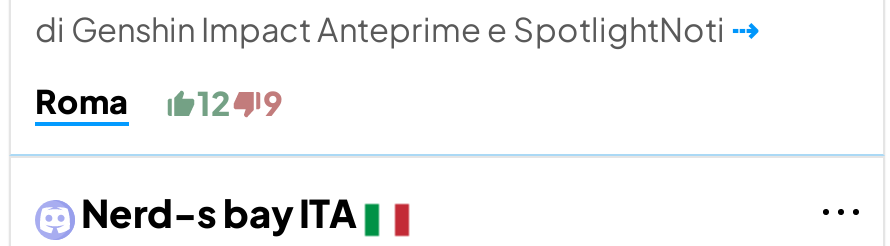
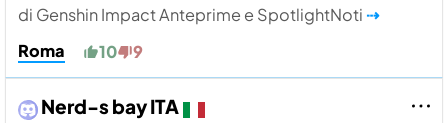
- Roma 12 9
+ Roma 10 9
